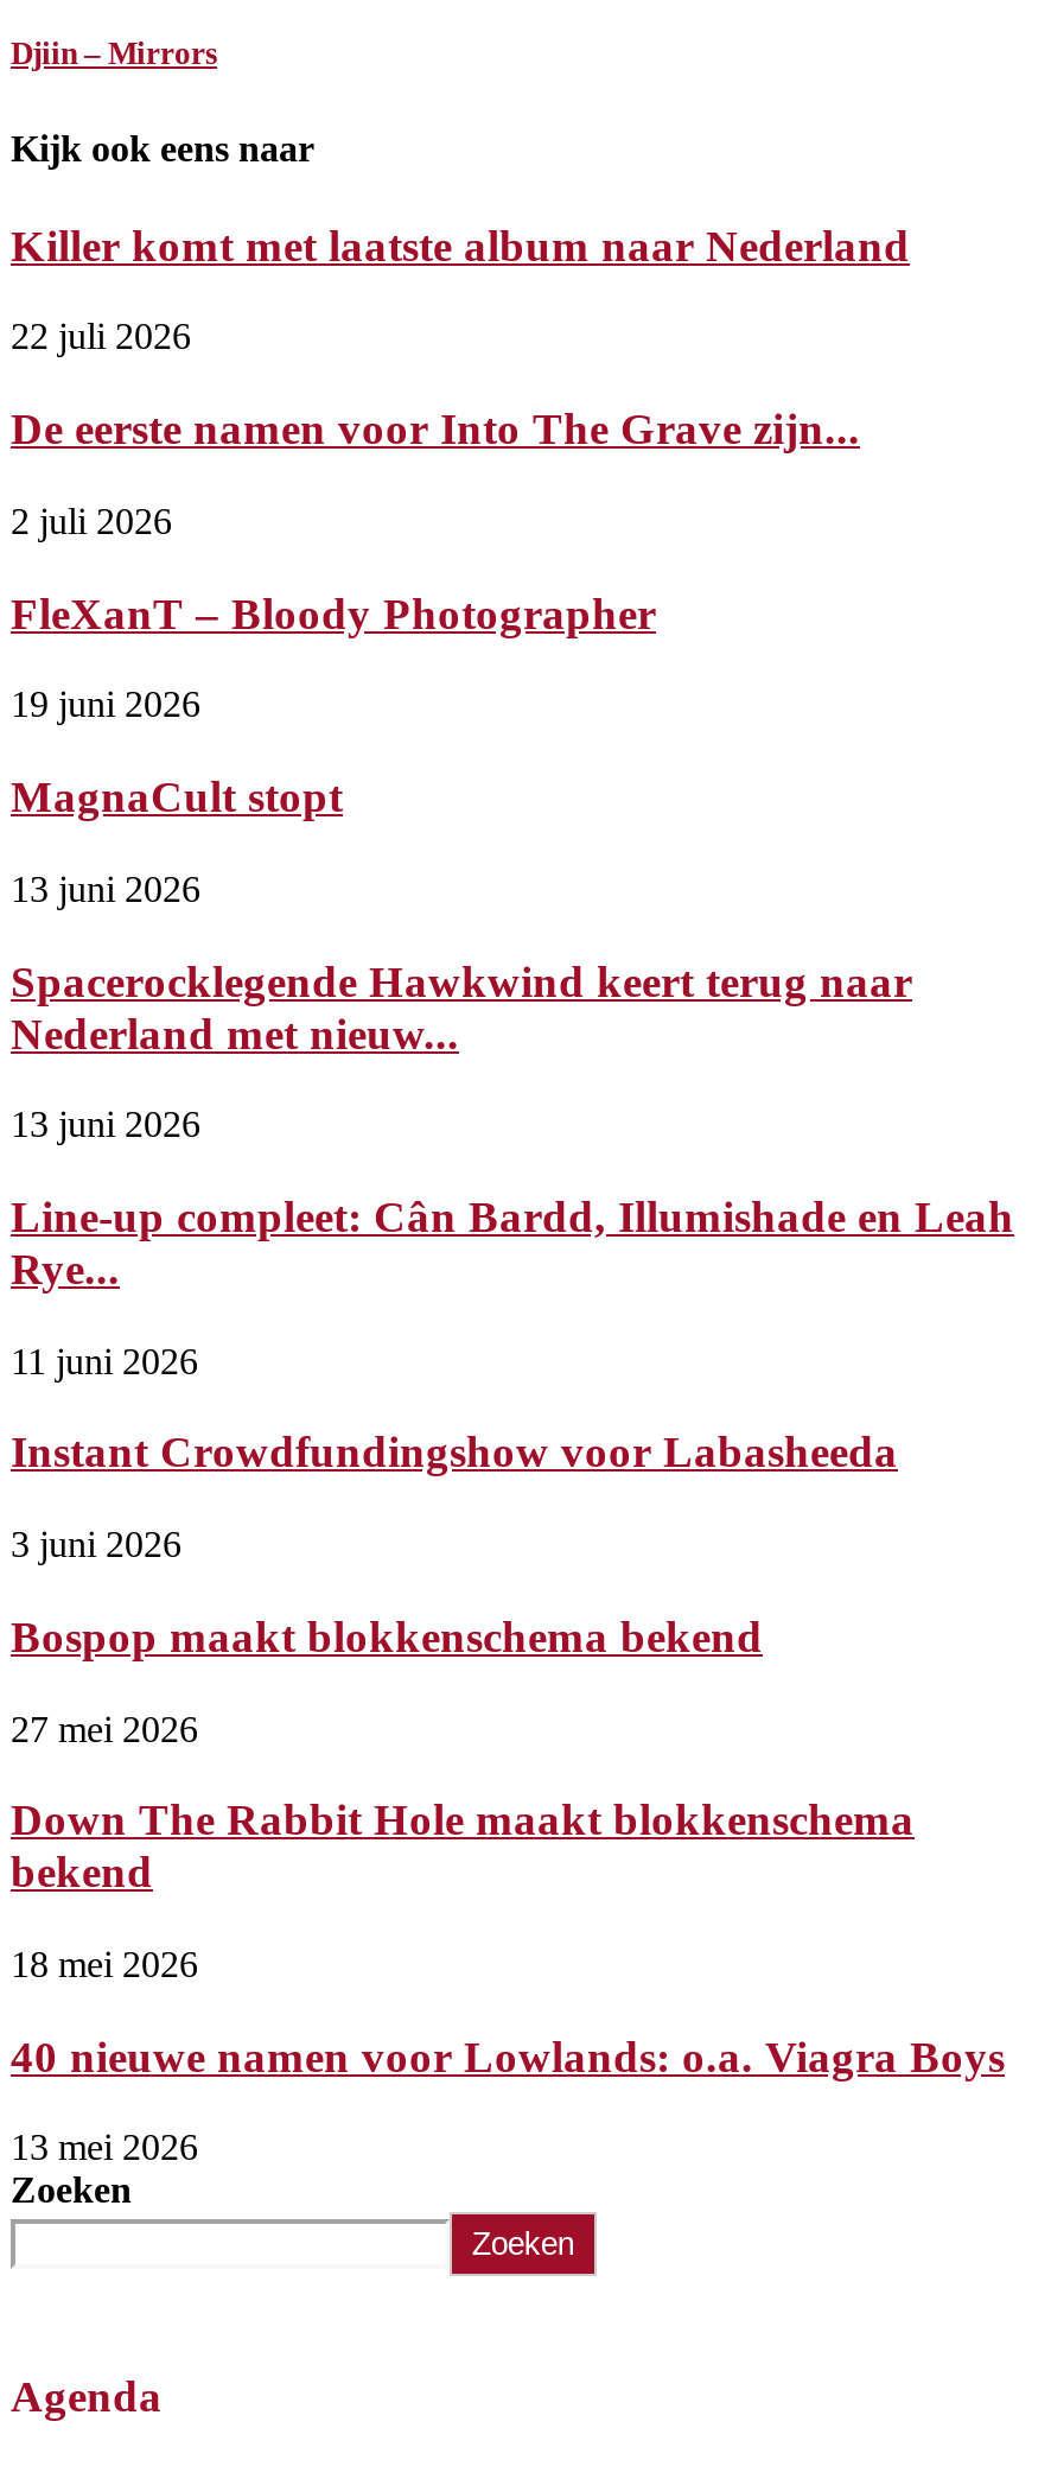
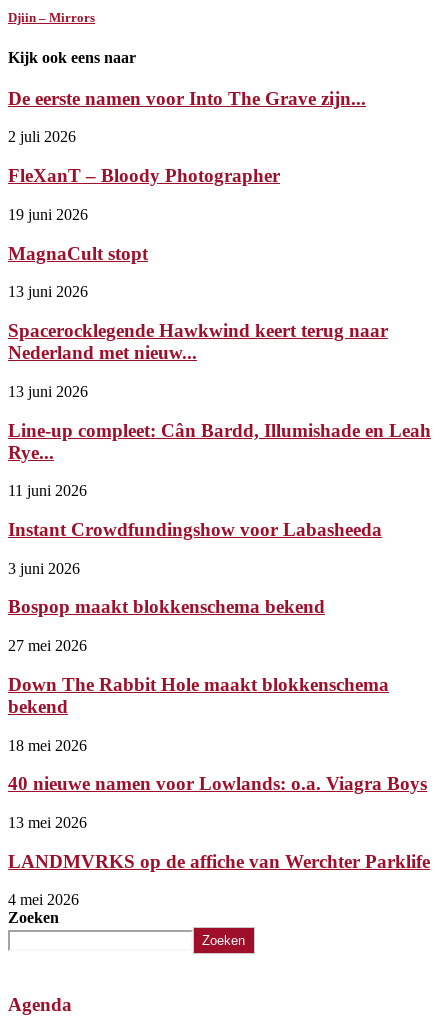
- Killer komt met laatste album naar Nederland
- 22 juli 2026

moved up: De eerste namen voor Into The Grave zijn... | 2 juli 2026 | FleXanT – Bloody Photographer | ... | 40 nieuwe namen voor Lowlands: o.a. Viagra Boys | 13 mei 2026

+ LANDMVRKS op de affiche van Werchter Parklife
+ 4 mei 2026
